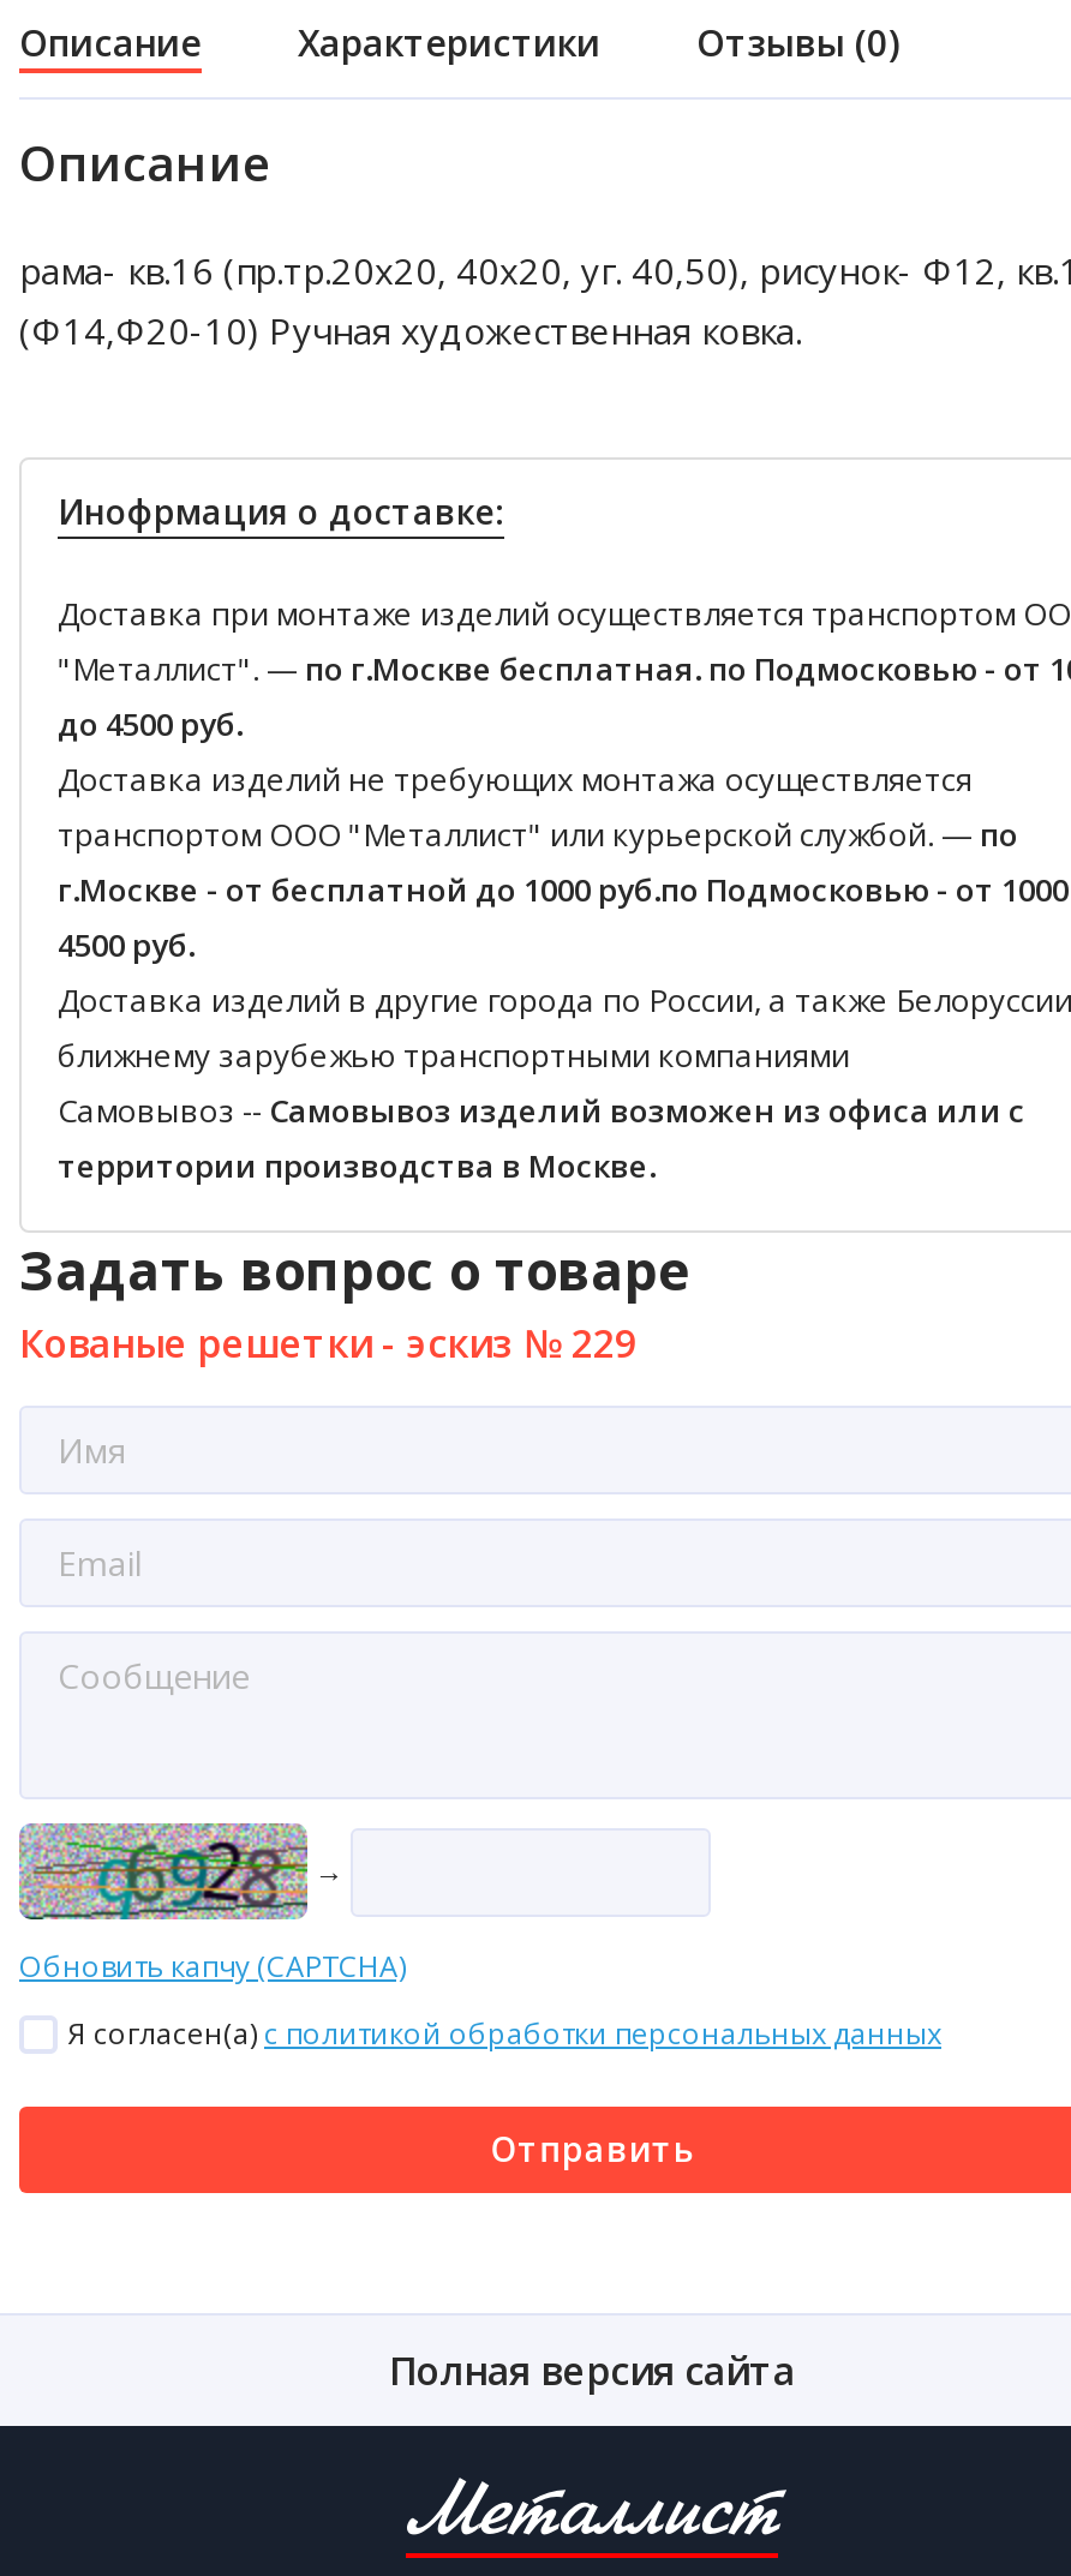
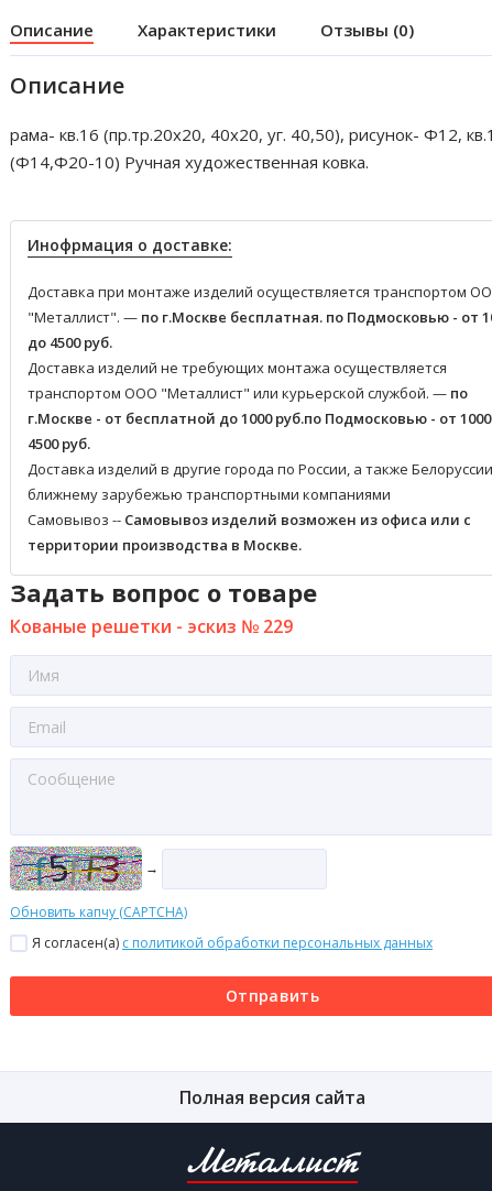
- [image]
+ [image]
